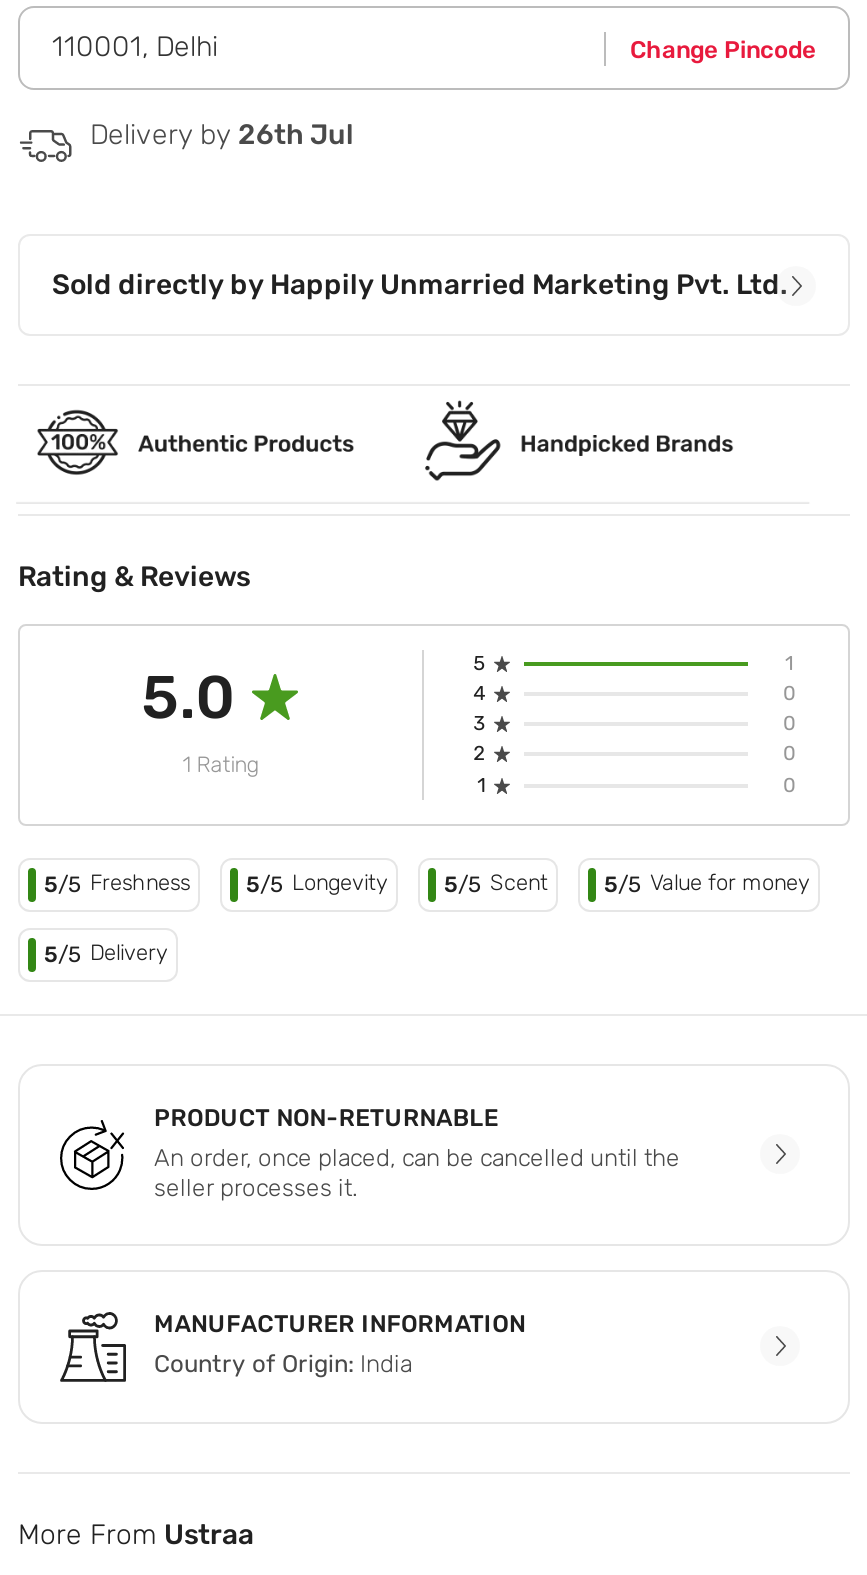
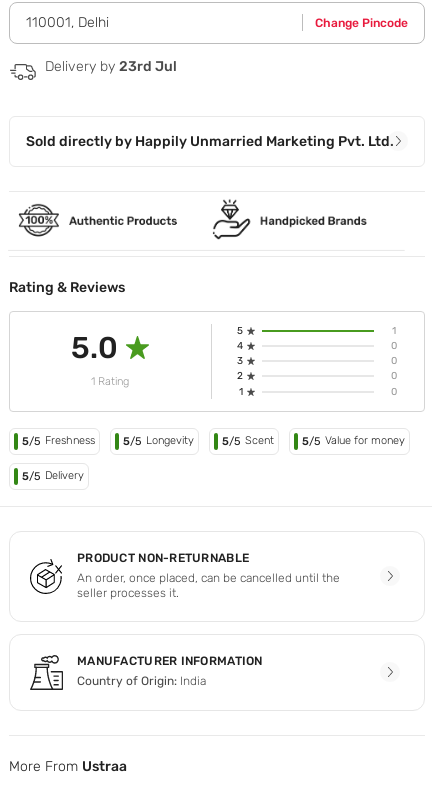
- Delivery by 26th Jul
+ Delivery by 23rd Jul
